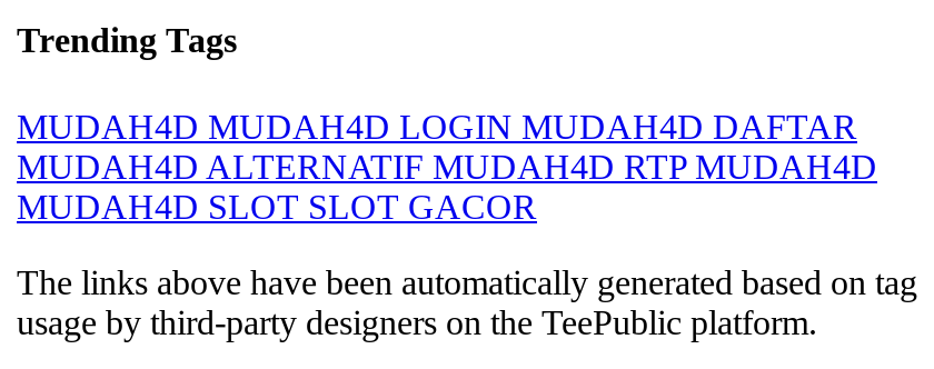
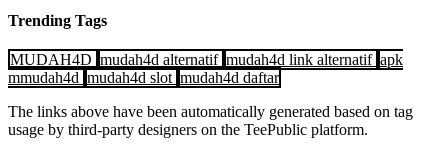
- MUDAH4D MUDAH4D LOGIN MUDAH4D DAFTAR
- MUDAH4D ALTERNATIF MUDAH4D RTP MUDAH4D
- MUDAH4D SLOT SLOT GACOR
+ MUDAH4D mudah4d alternatif mudah4d link alternatif apk
+ mmudah4d mudah4d slot mudah4d daftar
